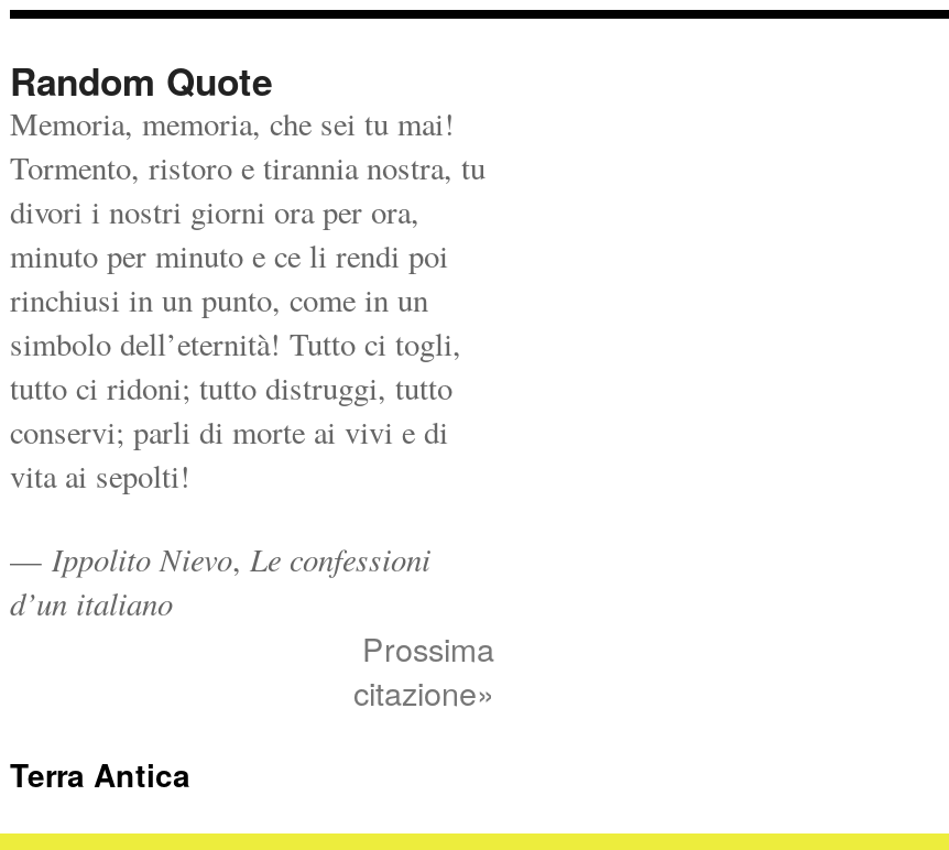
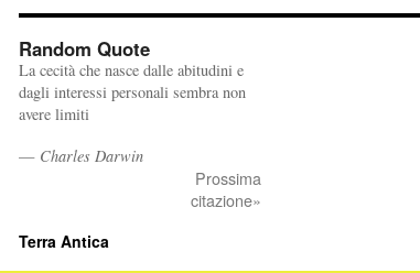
- Memoria, memoria, che sei tu mai!
- Tormento, ristoro e tirannia nostra, tu
- divori i nostri giorni ora per ora,
- minuto per minuto e ce li rendi poi
- rinchiusi in un punto, come in un
- simbolo dell’eternità! Tutto ci togli,
- tutto ci ridoni; tutto distruggi, tutto
- conservi; parli di morte ai vivi e di
- vita ai sepolti!
+ La cecità che nasce dalle abitudini e
+ dagli interessi personali sembra non
+ avere limiti

- — Ippolito Nievo, Le confessioni
- d’un italiano
+ — Charles Darwin
